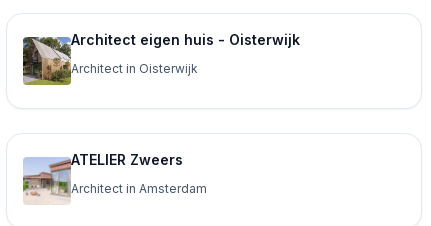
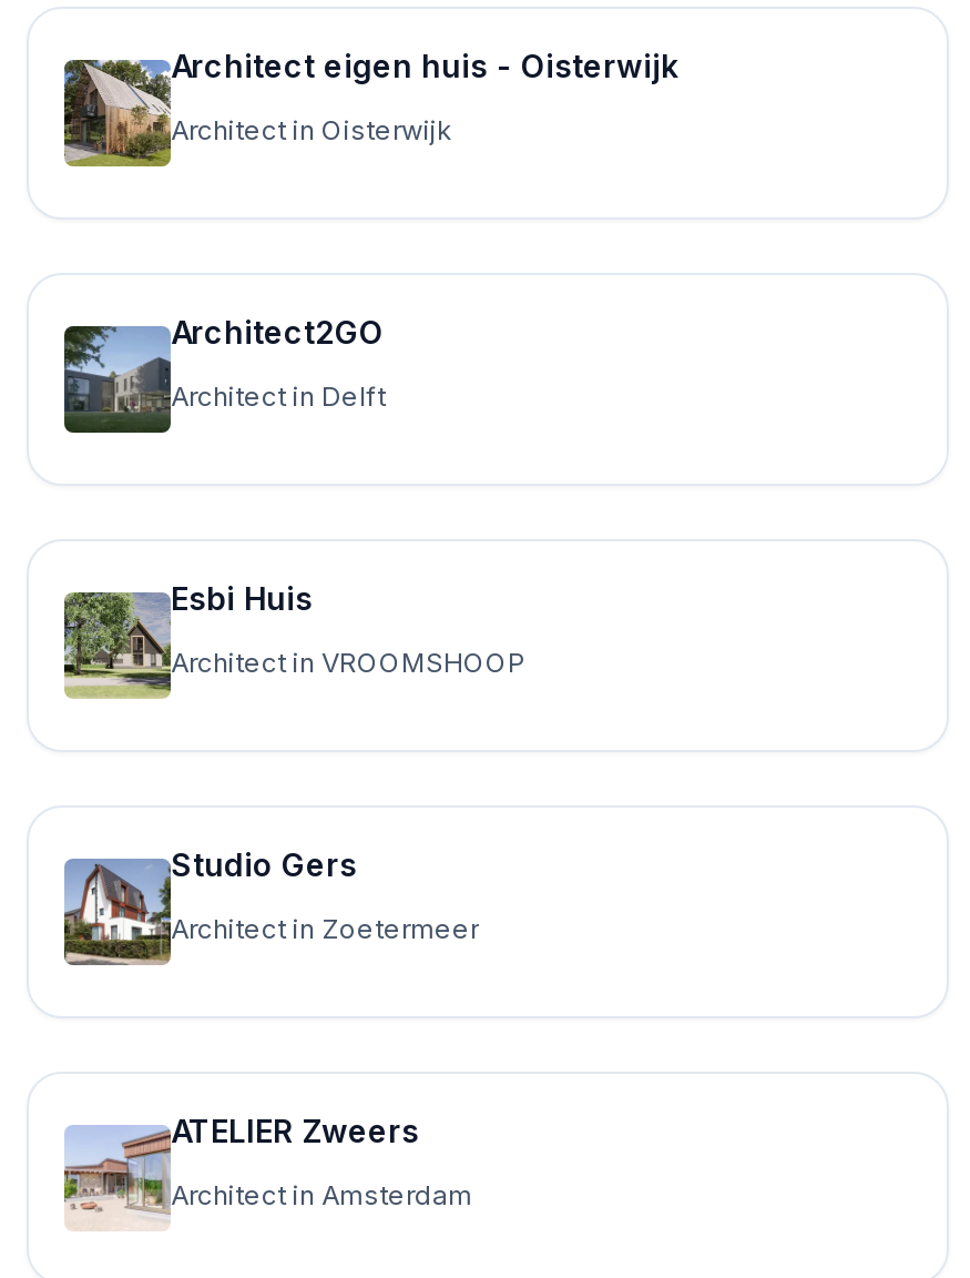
+ [image]
+ Architect2GO
+ Architect in Delft

+ [image]
+ Esbi Huis
+ Architect in VROOMSHOOP

+ [image]
+ Studio Gers
+ Architect in Zoetermeer
